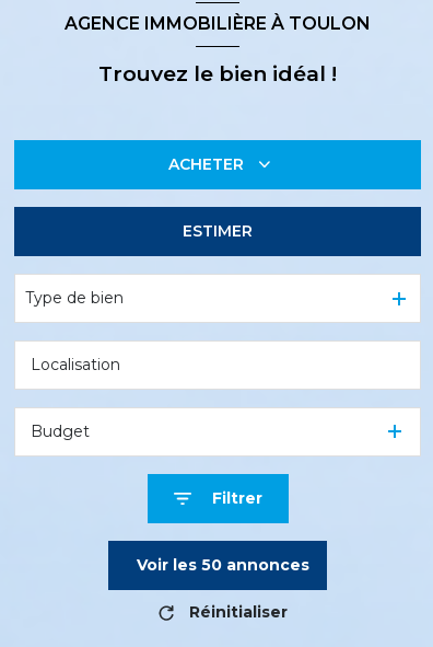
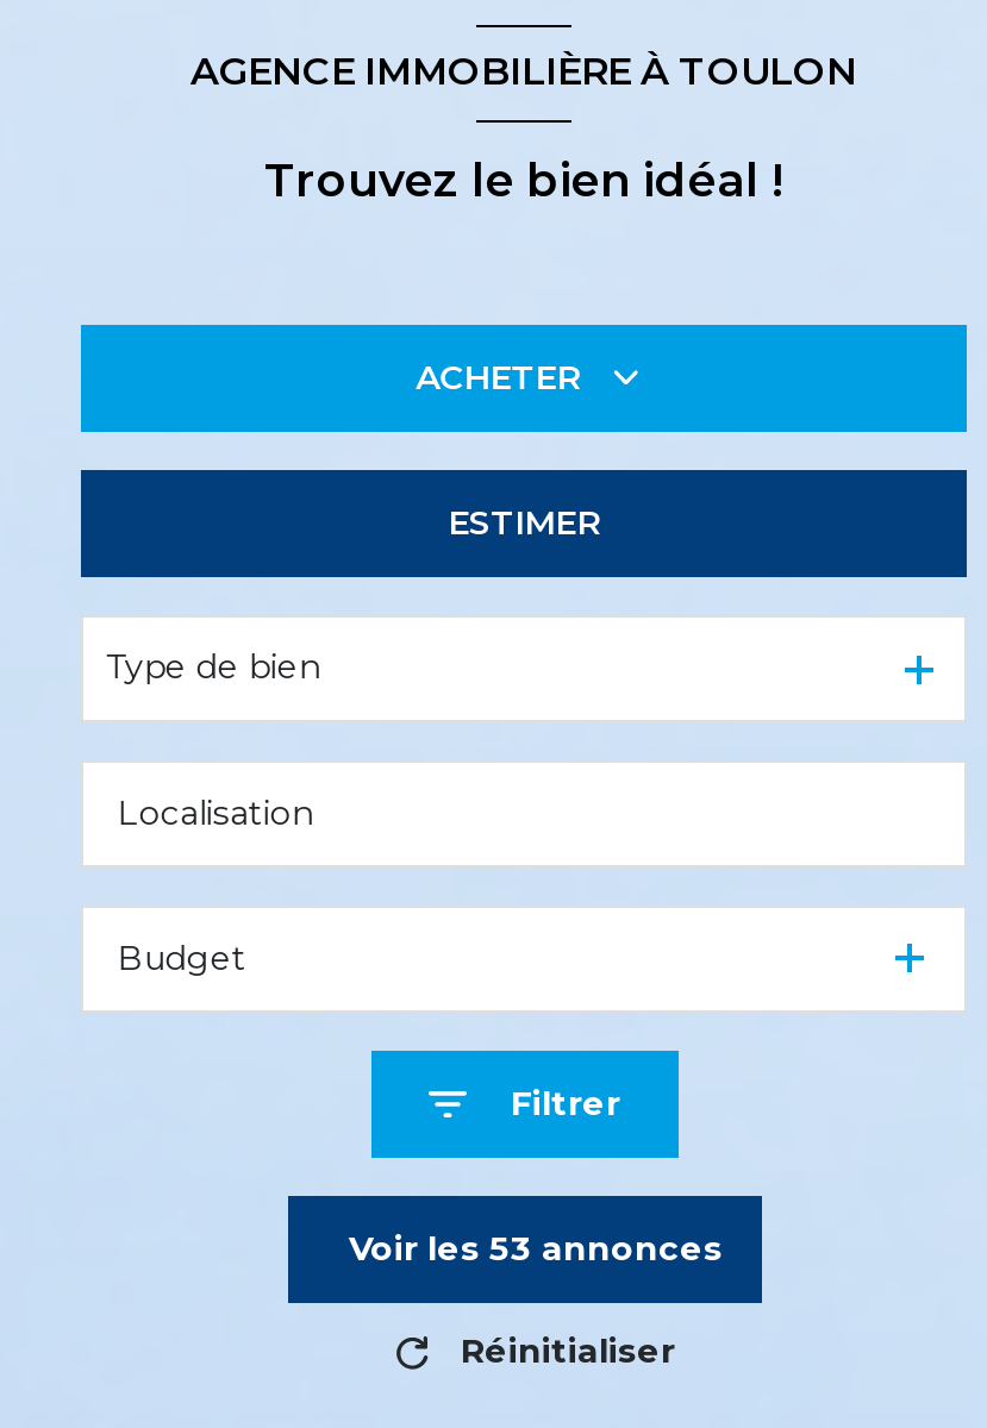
- Voir les 50 annonces
+ Voir les 53 annonces
